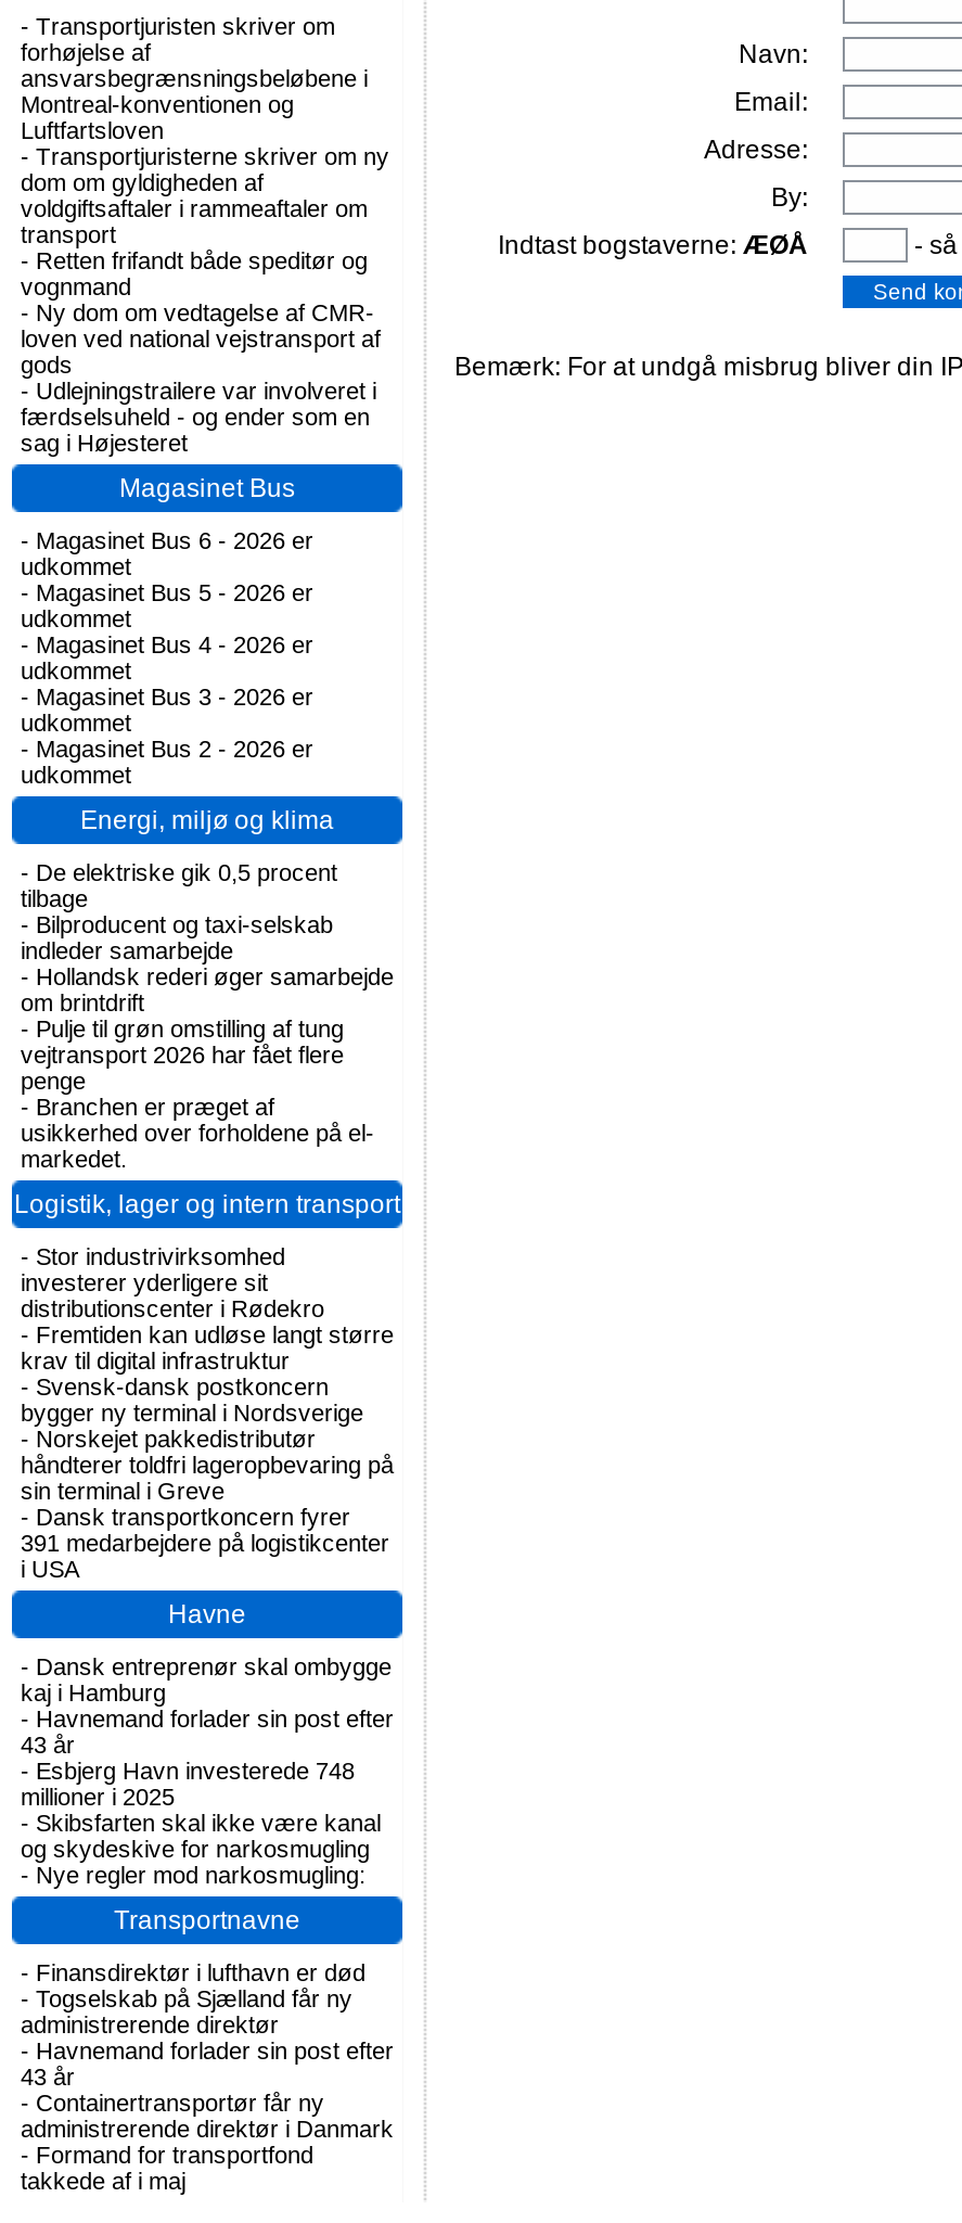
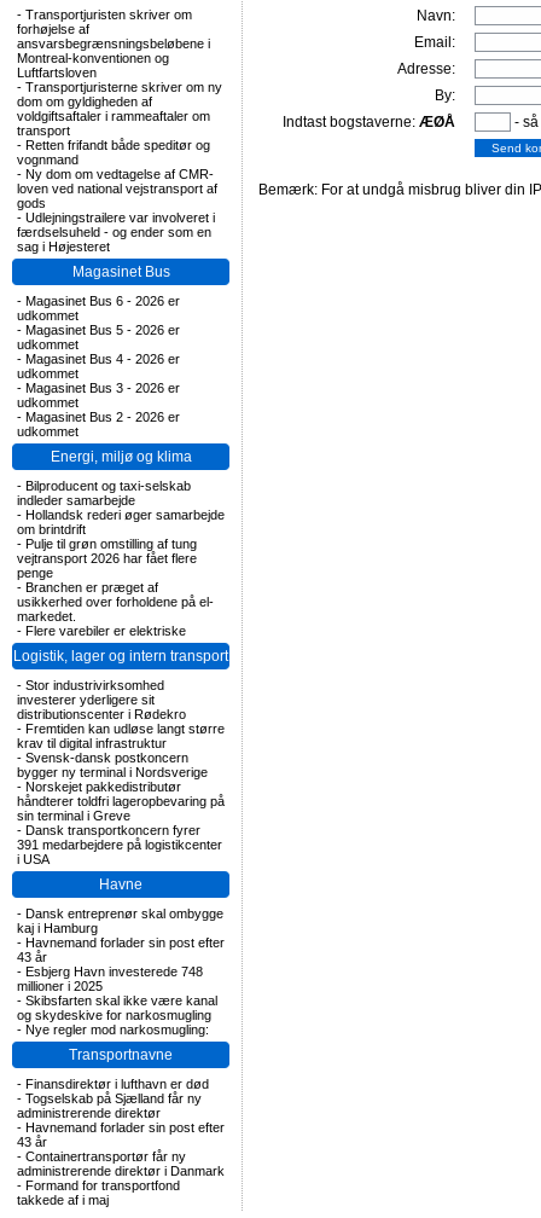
- - De elektriske gik 0,5 procent
- tilbage

+ - Flere varebiler er elektriske
